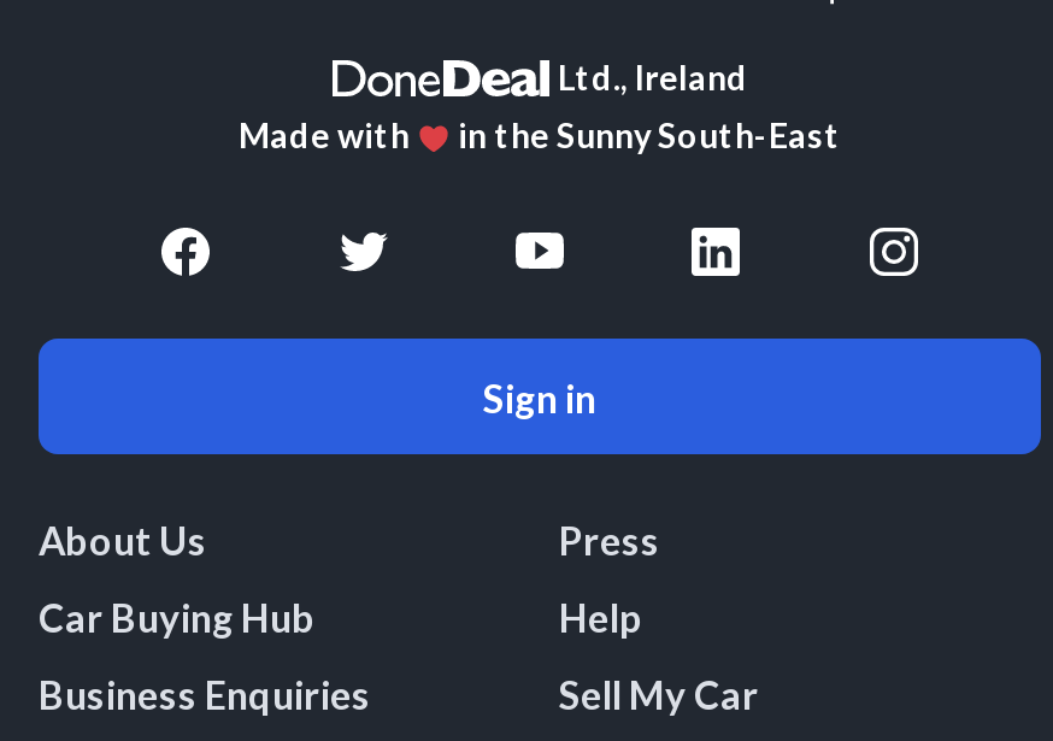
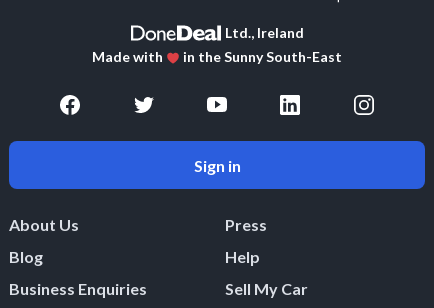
- Car Buying Hub
+ Blog
